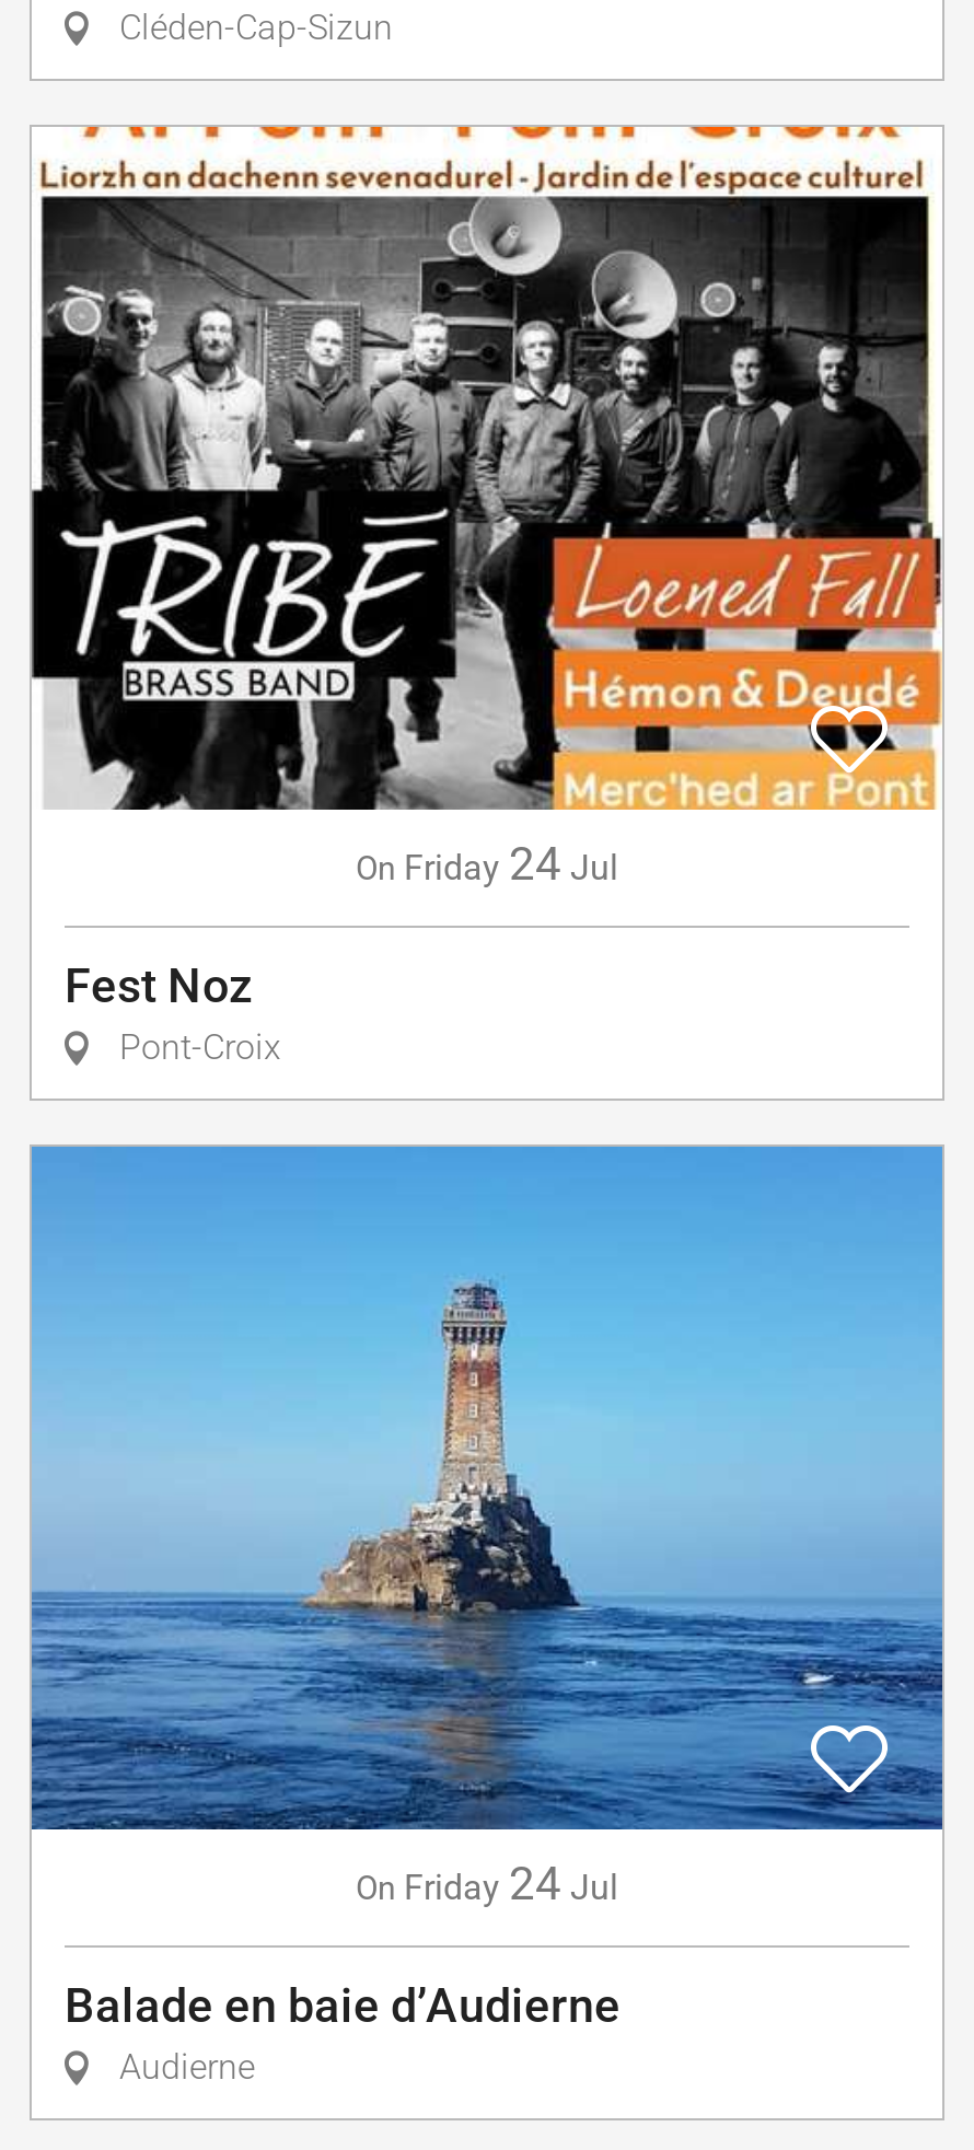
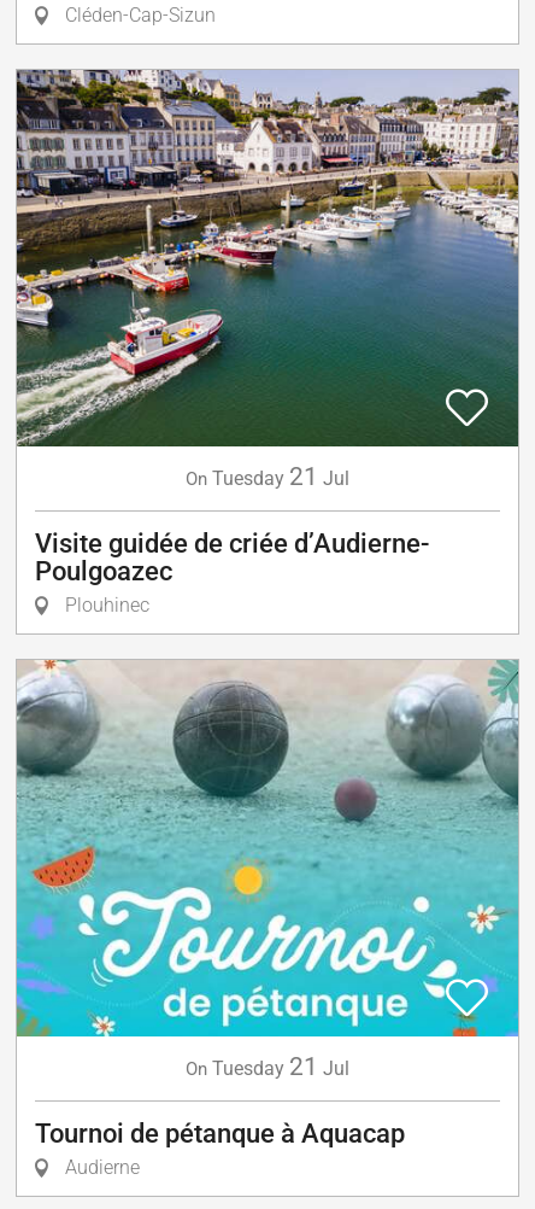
- [image]
- On Friday 24 Jul
+ [image]
+ On Tuesday 21 Jul

- Fest Noz
- Pont-Croix
+ Visite guidée de criée d’Audierne-
+ Poulgoazec
+ Plouhinec

- [image]
- On Friday 24 Jul
+ [image]
+ On Tuesday 21 Jul

- Balade en baie d’Audierne
+ Tournoi de pétanque à Aquacap
